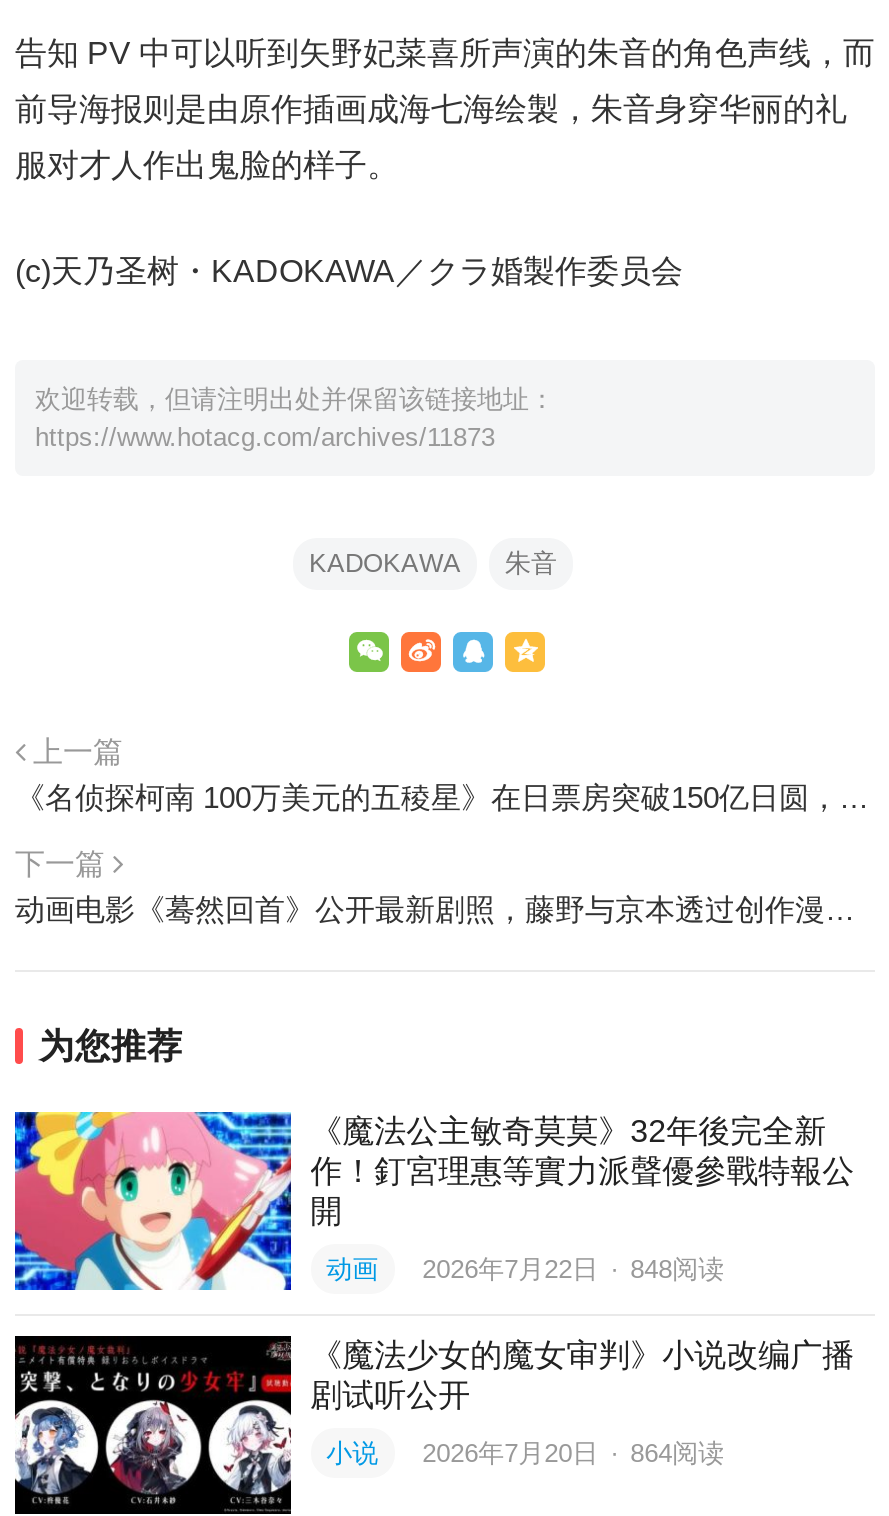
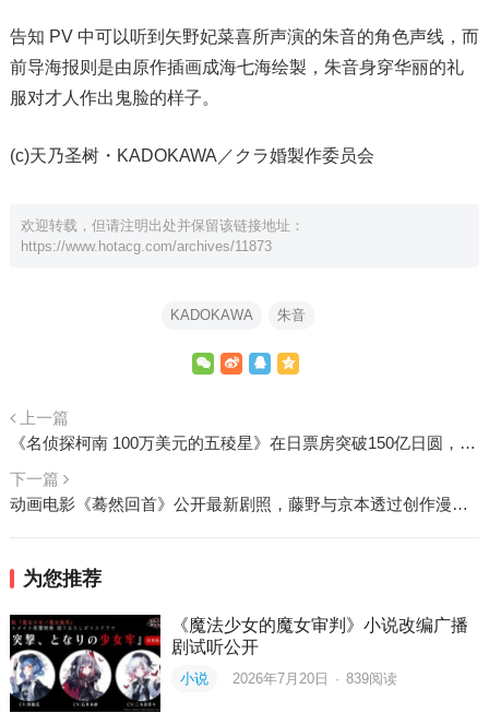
- [image]
- 《魔法公主敏奇莫莫》32年後完全新
- 作！釘宮理惠等實力派聲優參戰特報公
- 開
- 动画
- 2026年7月22日 · 848阅读

- 小说 2026年7月20日 · 864阅读
+ 小说 2026年7月20日 · 839阅读
